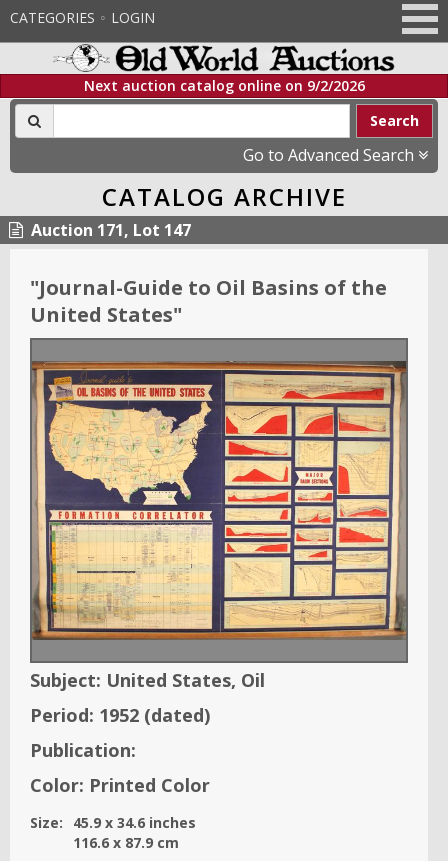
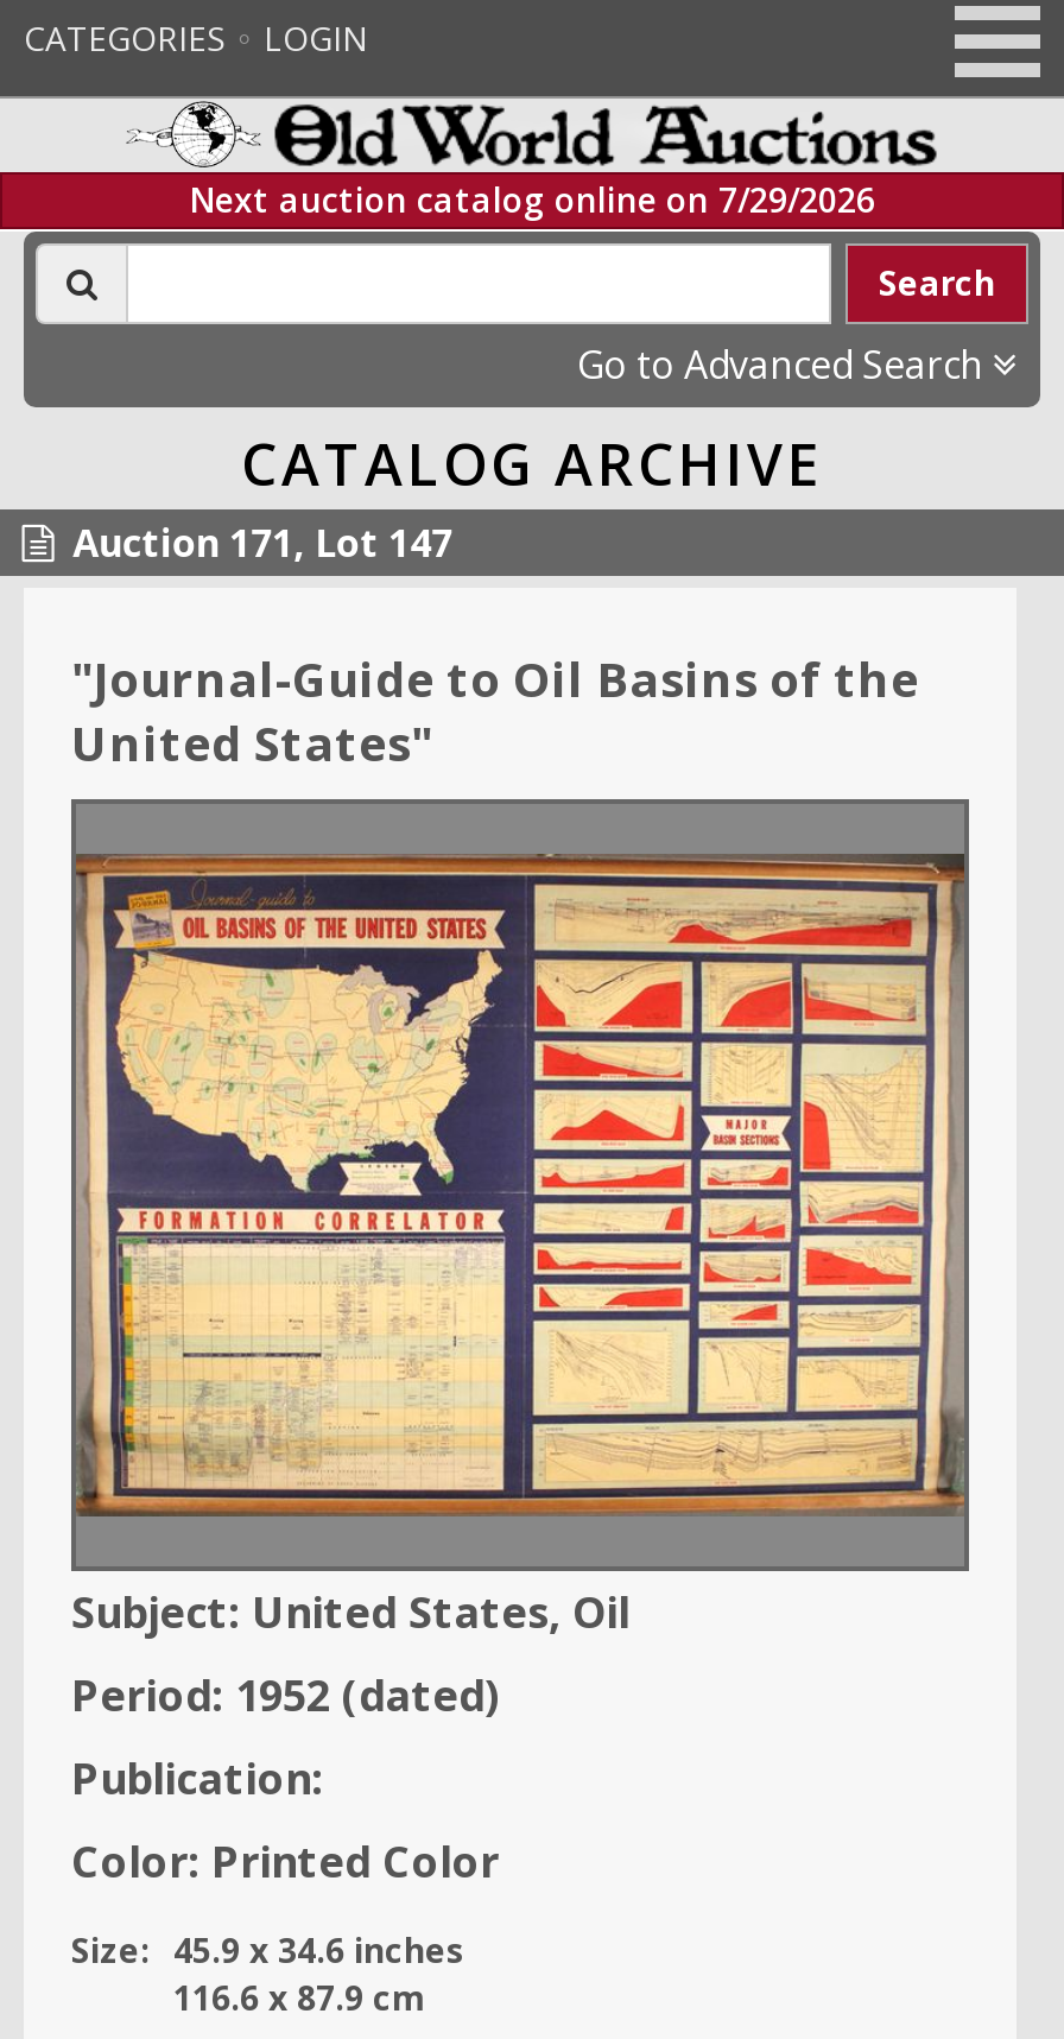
- Next auction catalog online on 9/2/2026
+ Next auction catalog online on 7/29/2026
